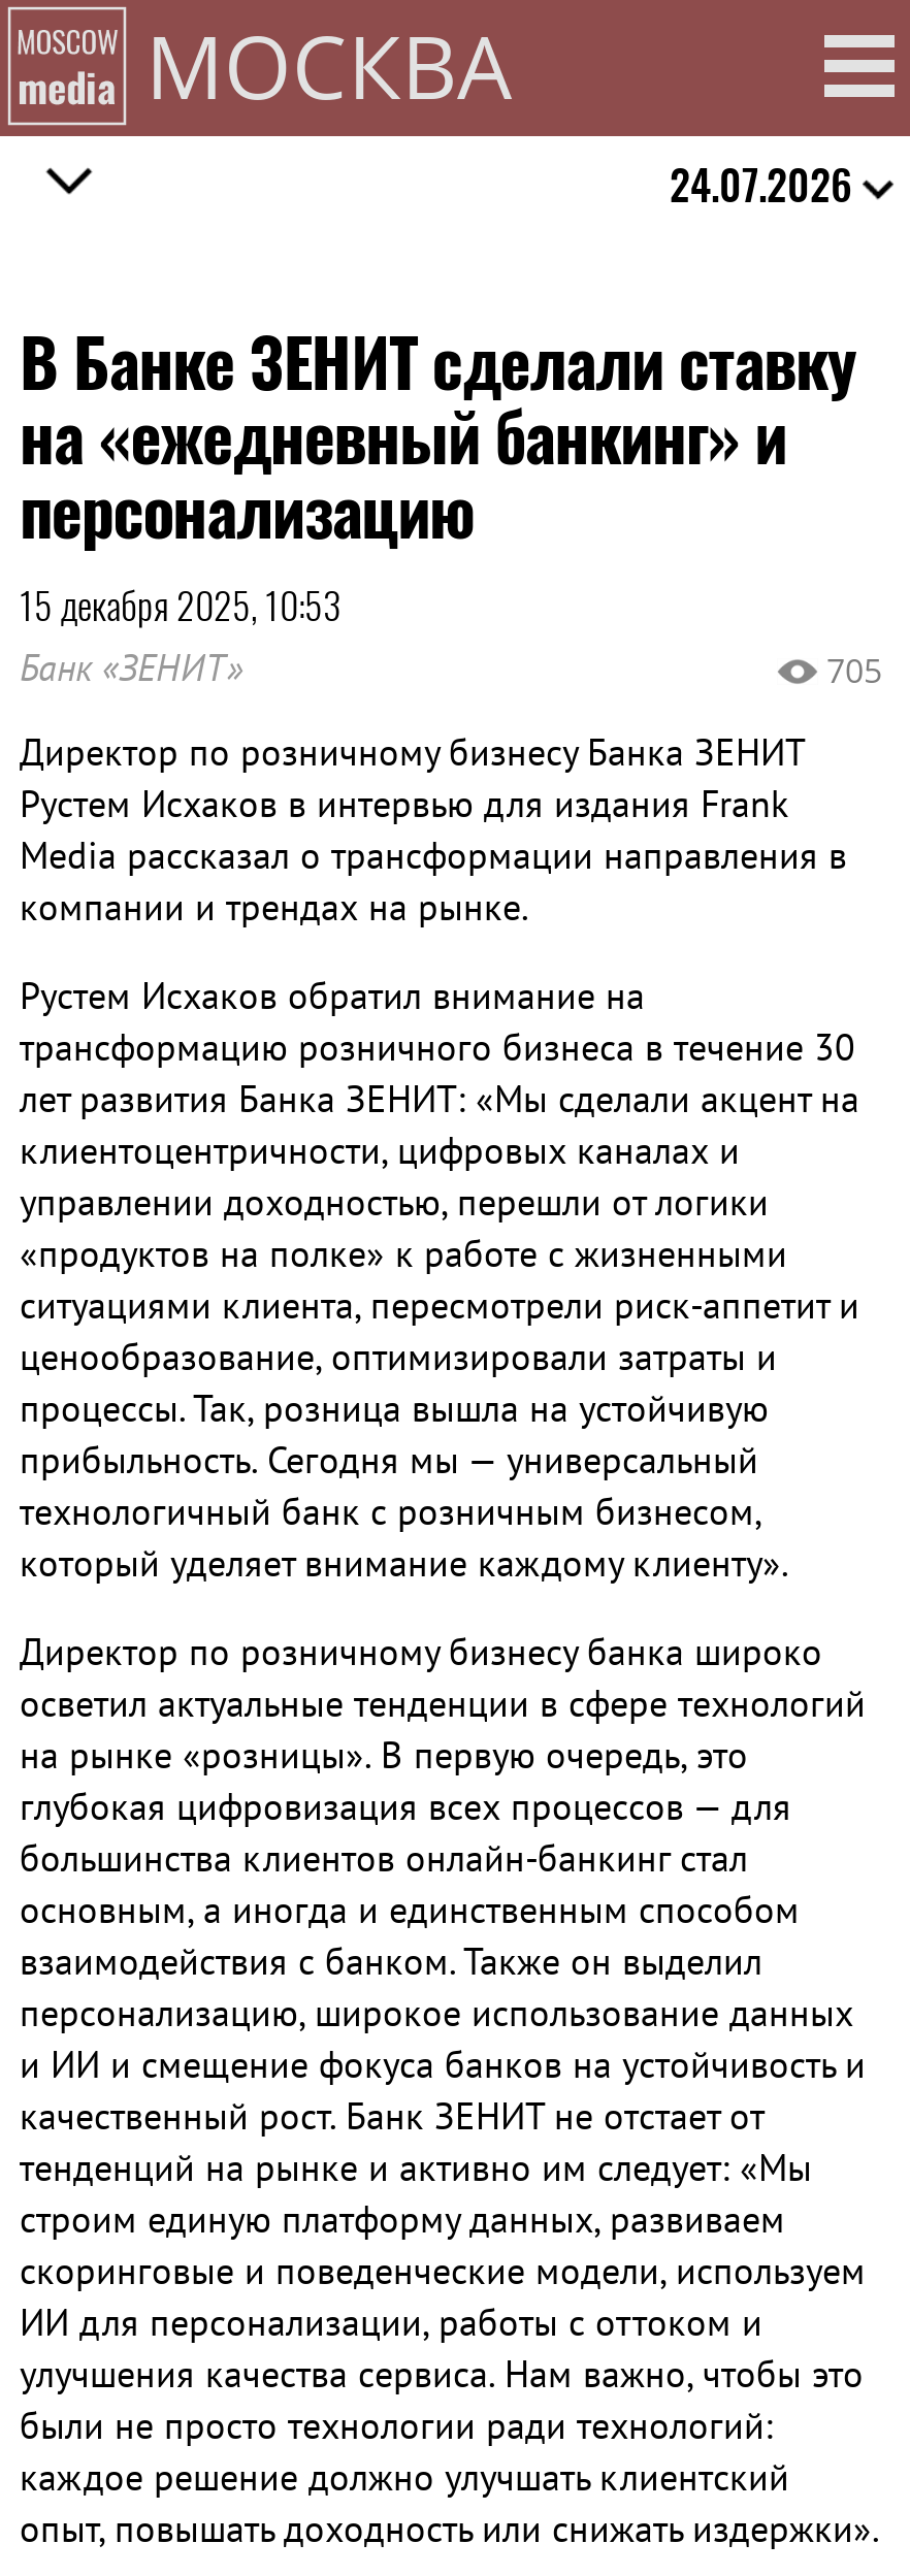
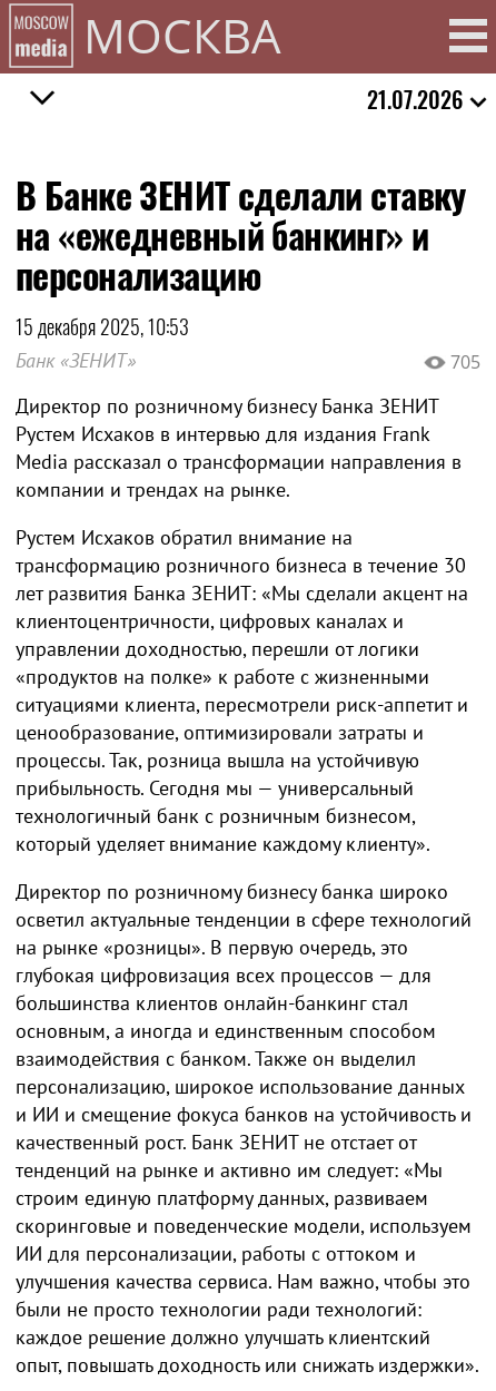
- 24.07.2026
+ 21.07.2026
